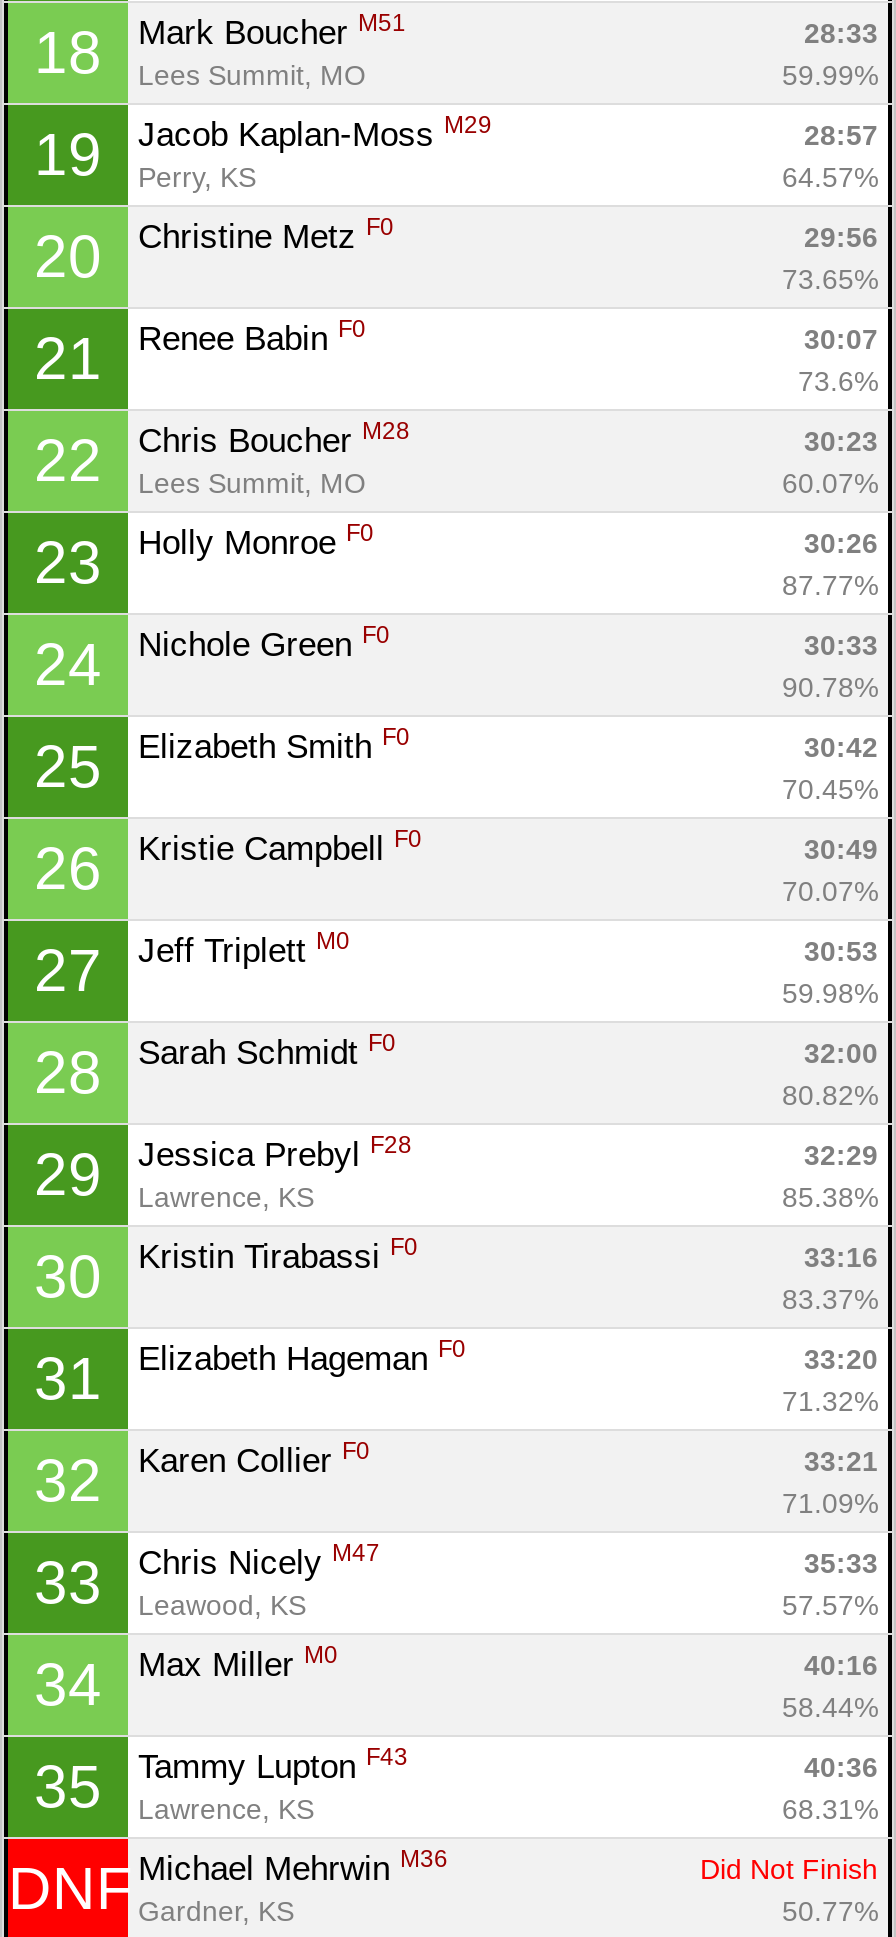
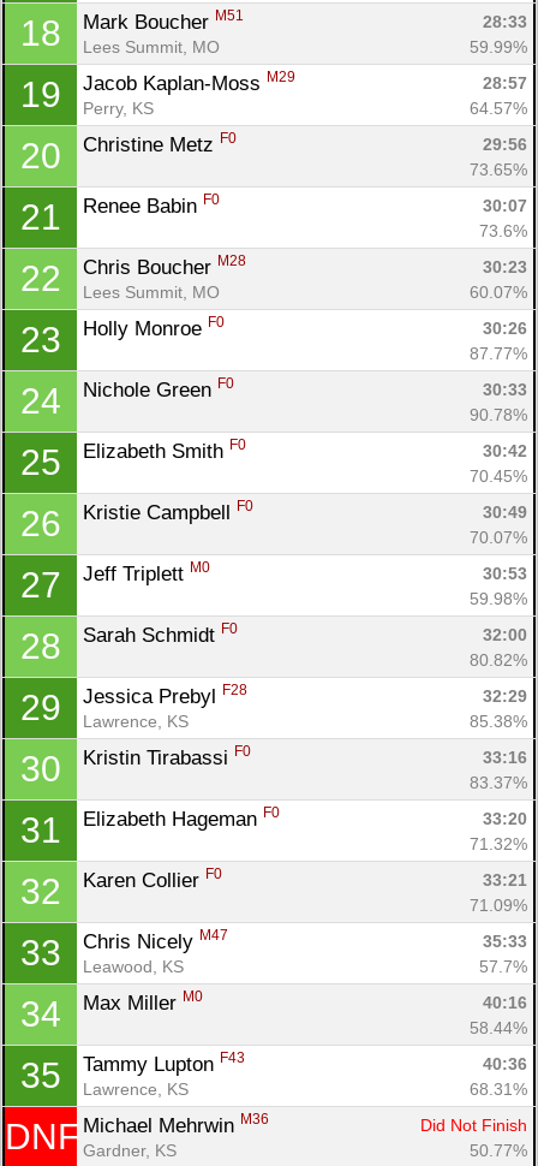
- 57.57%
+ 57.7%
